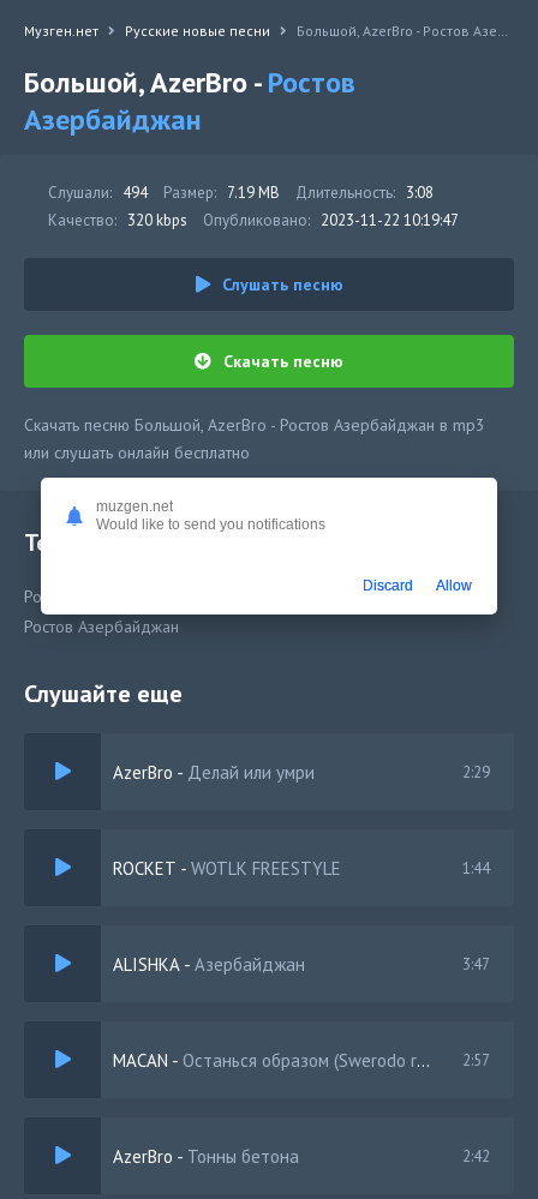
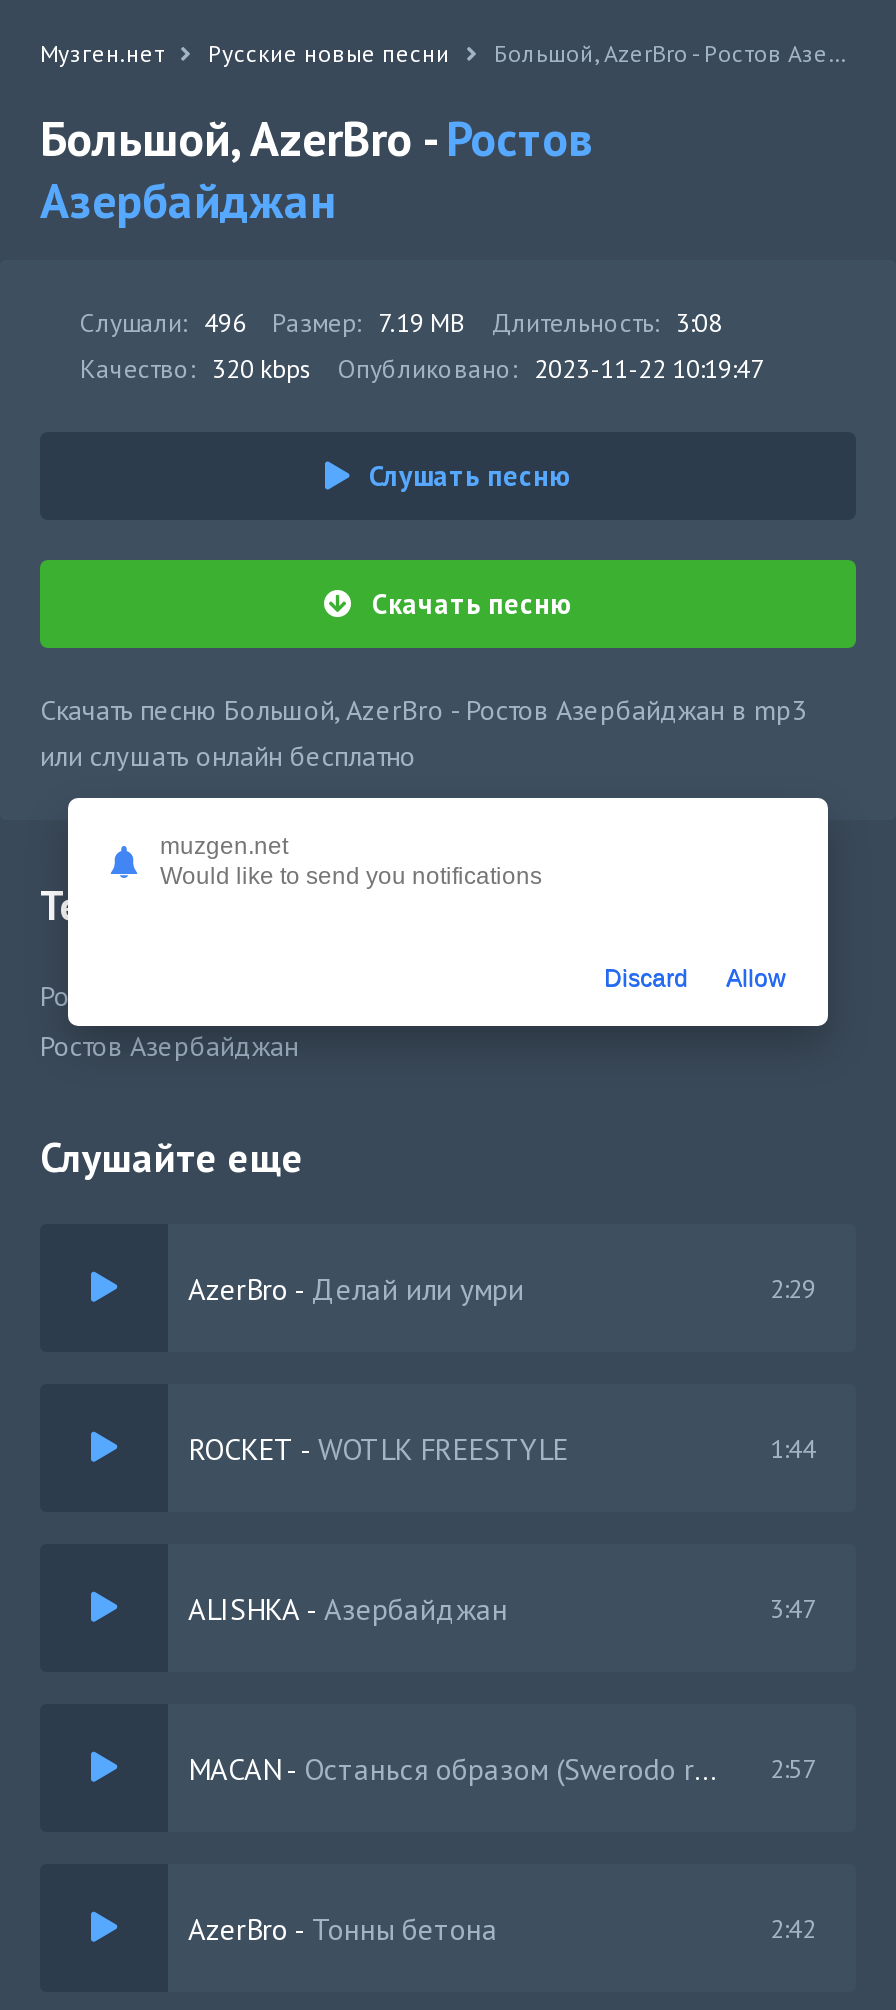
- Слушали: 494
+ Слушали: 496
